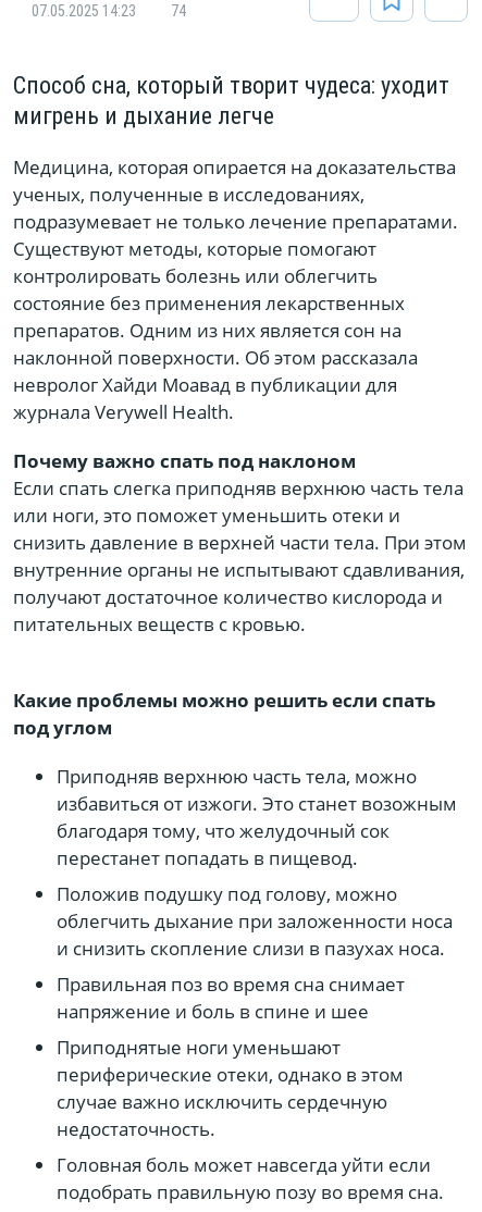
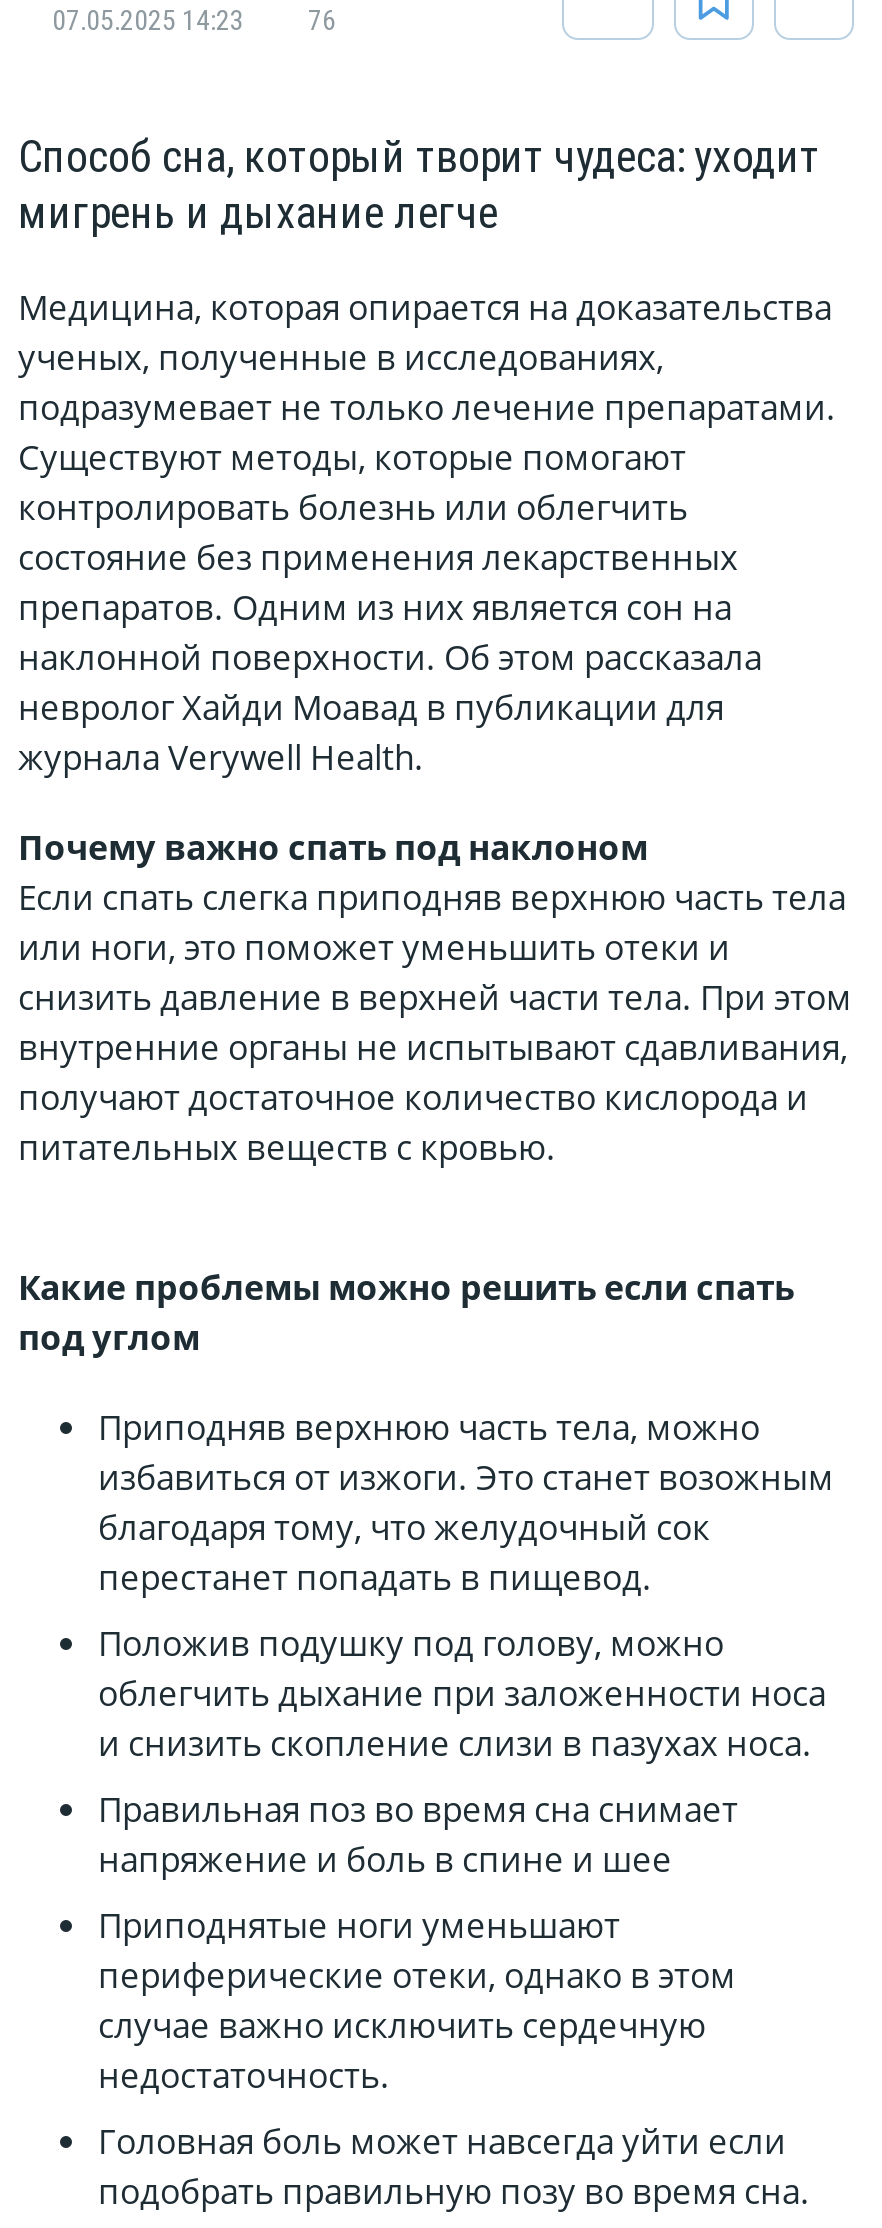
- 74
+ 76
